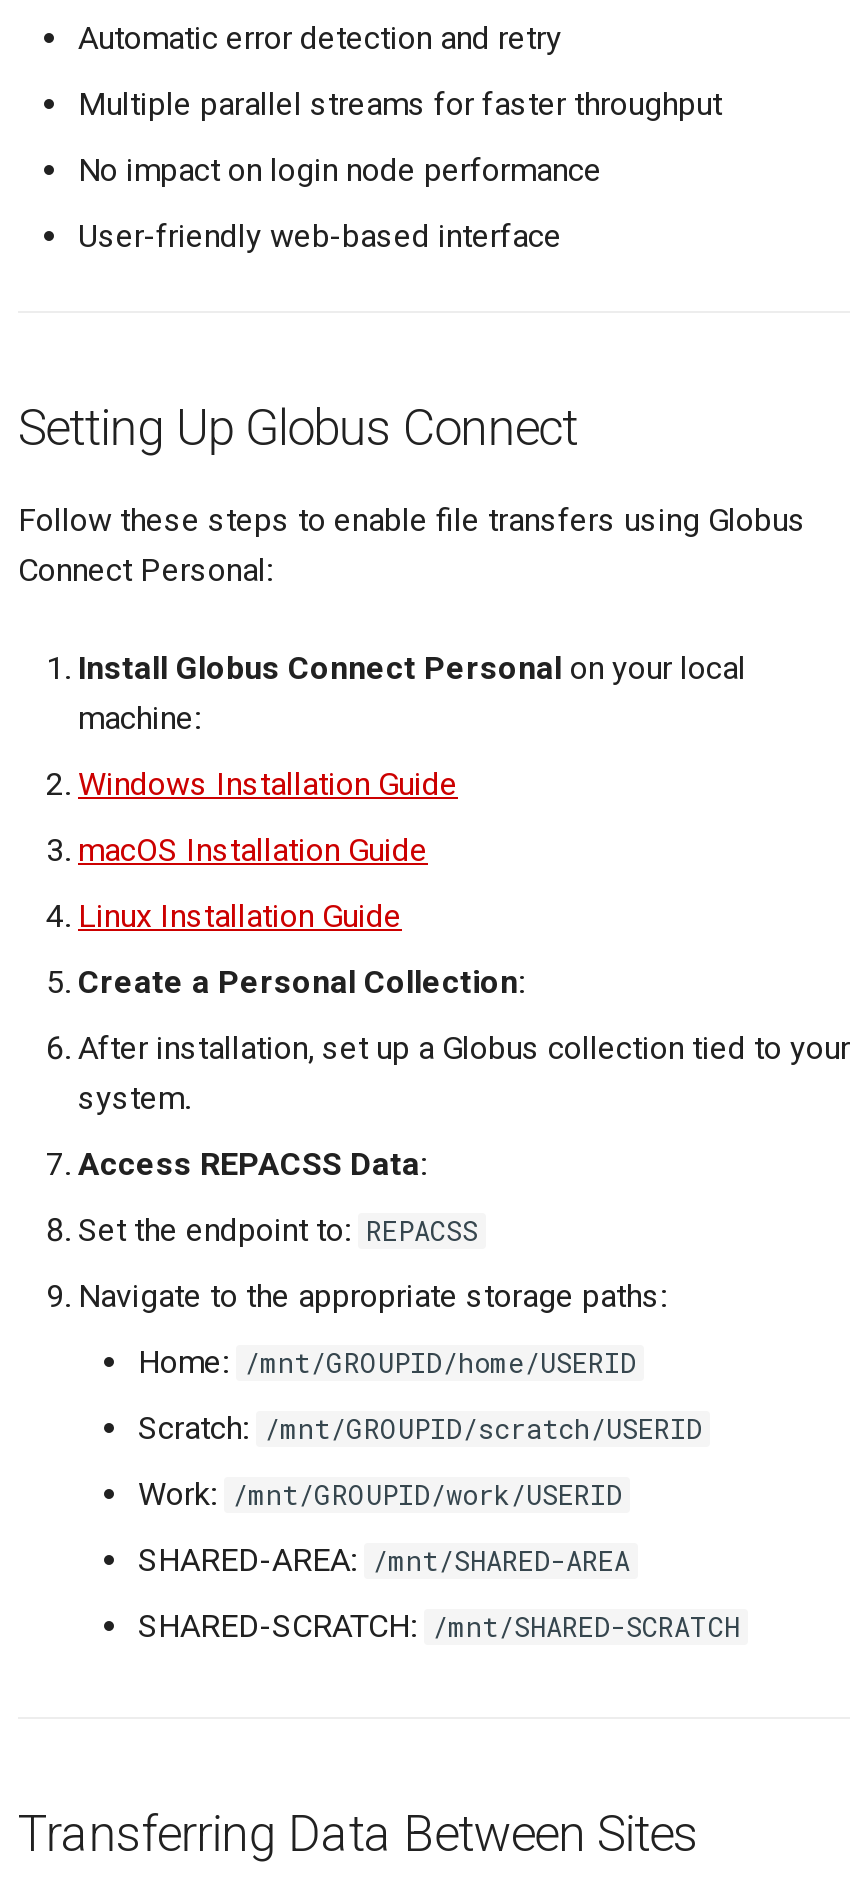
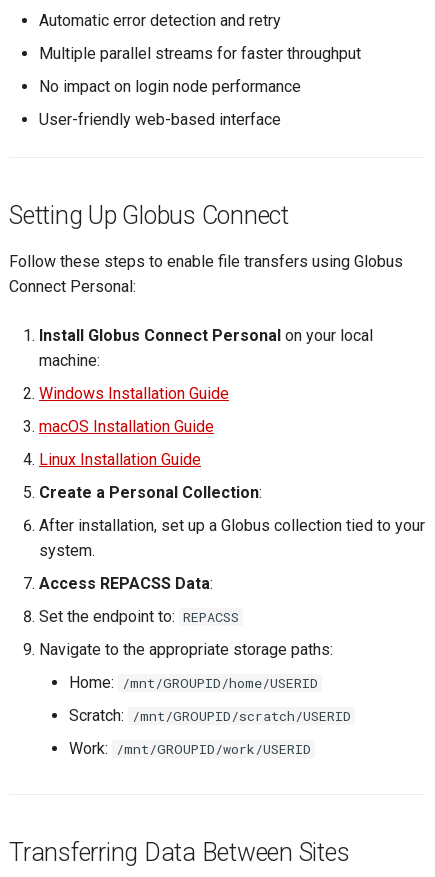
- SHARED-AREA: /mnt/SHARED-AREA
- SHARED-SCRATCH: /mnt/SHARED-SCRATCH
